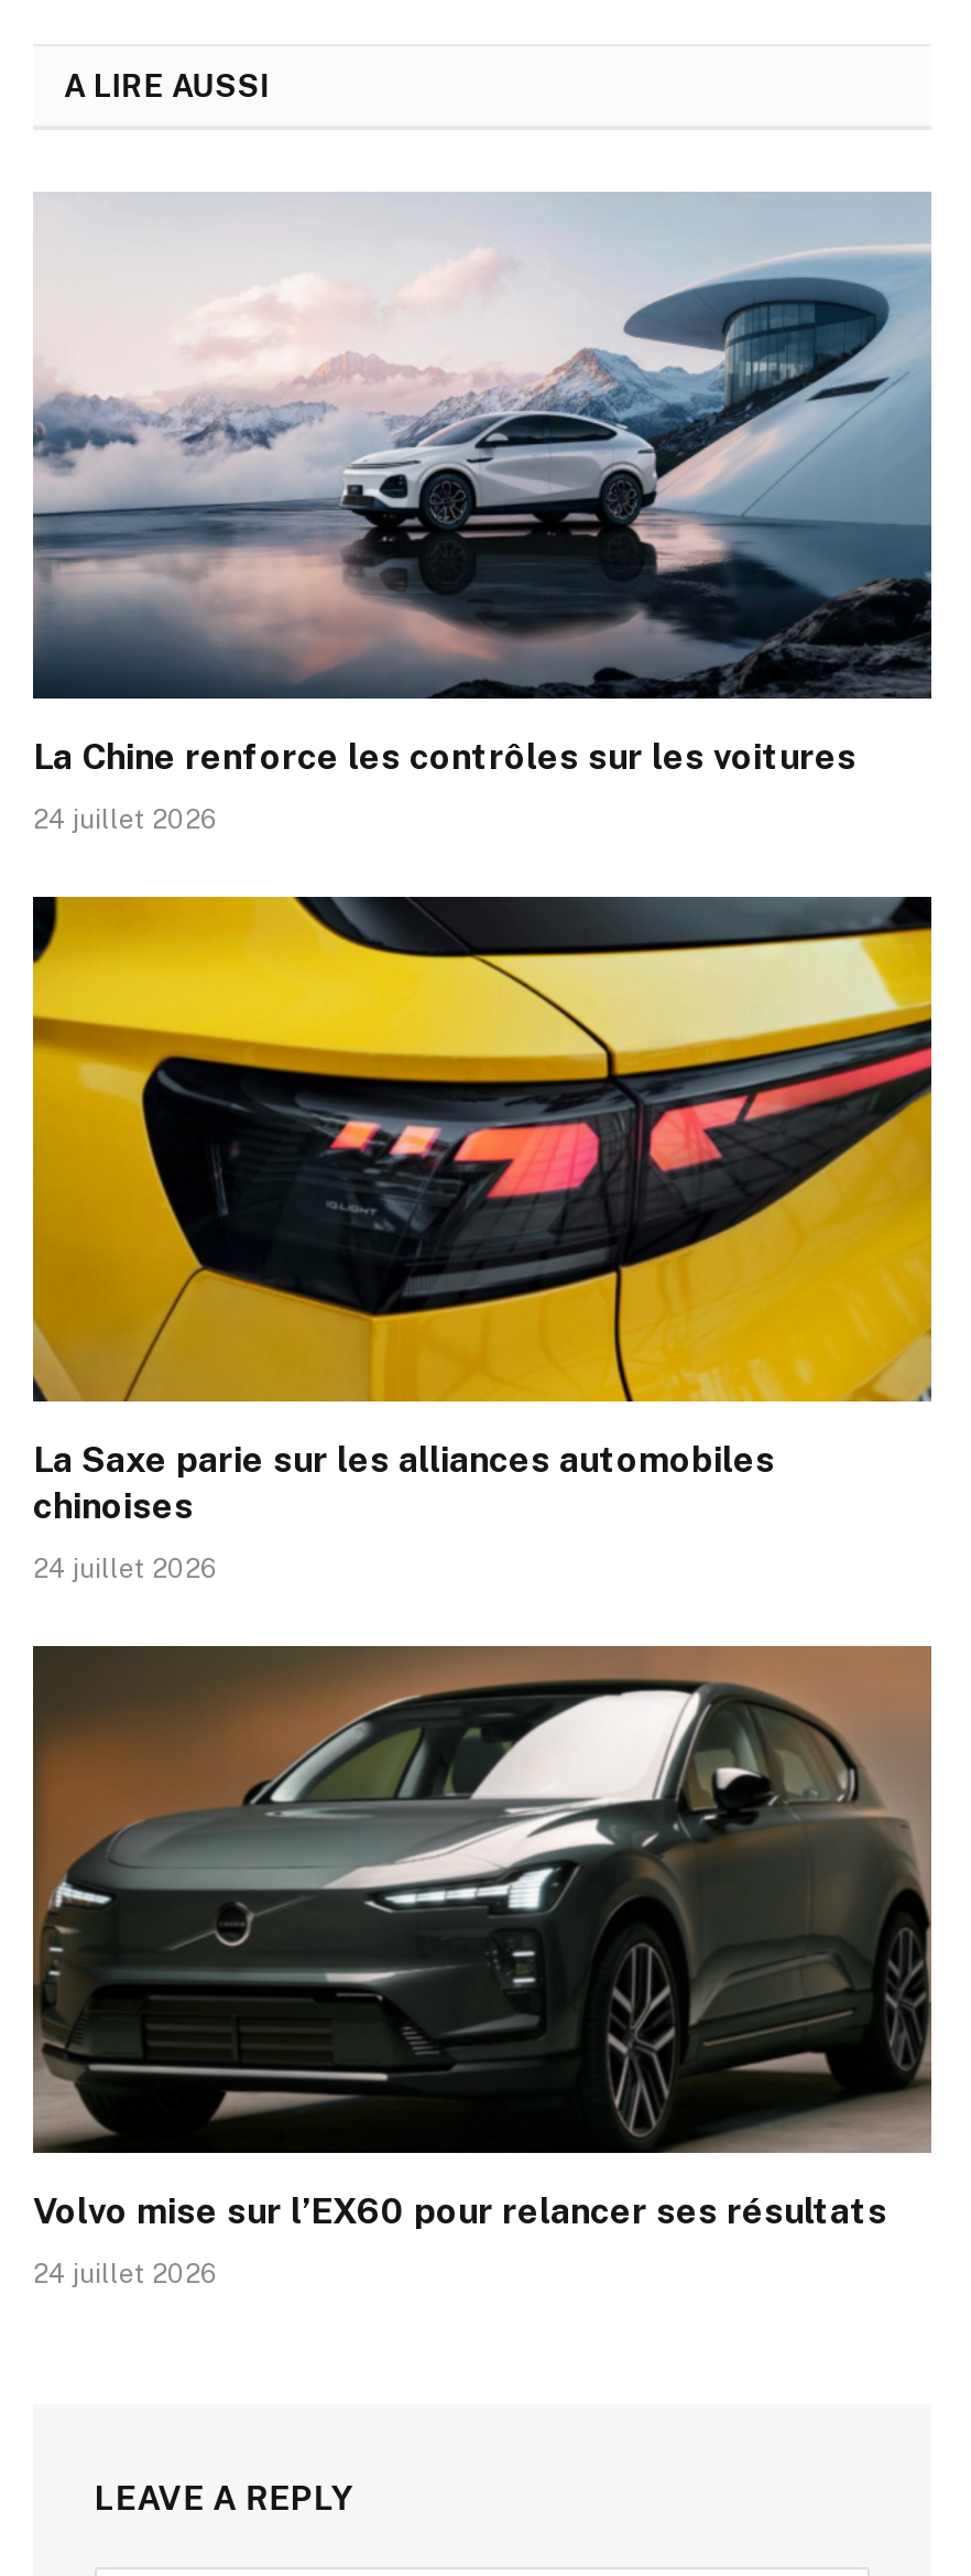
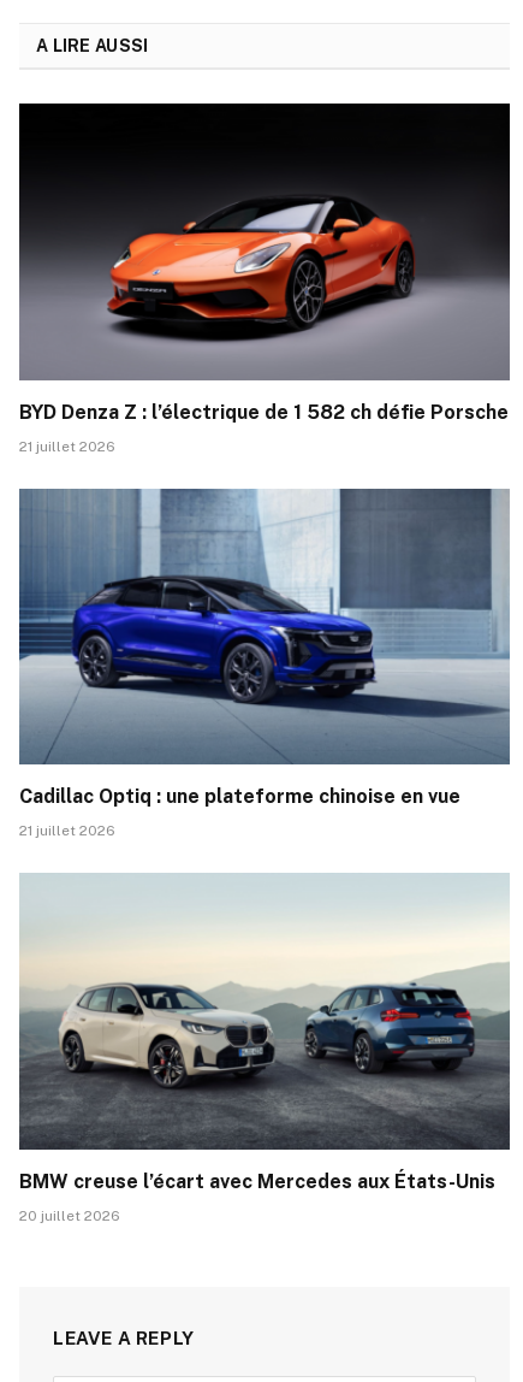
- [image]
- La Chine renforce les contrôles sur les voitures
+ [image]
+ BYD Denza Z : l’électrique de 1 582 ch défie Porsche

- 24 juillet 2026
+ 21 juillet 2026

- [image]
- La Saxe parie sur les alliances automobiles
- chinoises
+ [image]
+ Cadillac Optiq : une plateforme chinoise en vue

- 24 juillet 2026
+ 21 juillet 2026

- [image]
- Volvo mise sur l’EX60 pour relancer ses résultats
+ [image]
+ BMW creuse l’écart avec Mercedes aux États-Unis

- 24 juillet 2026
+ 20 juillet 2026
